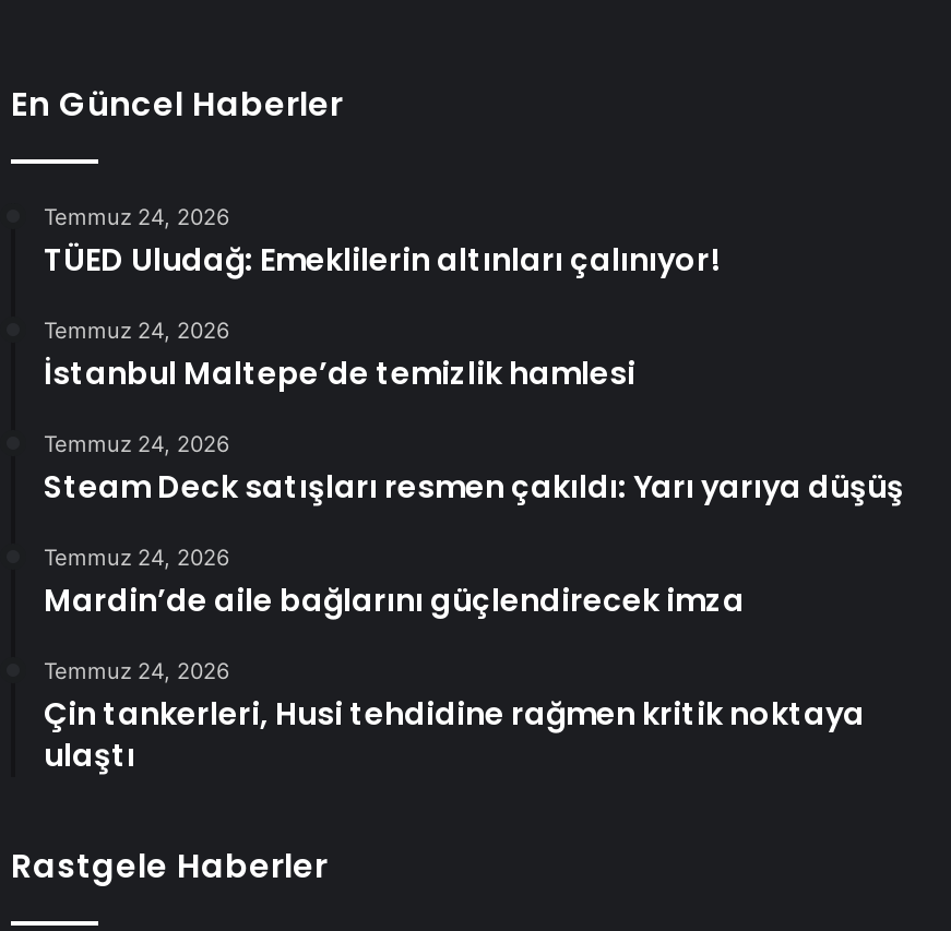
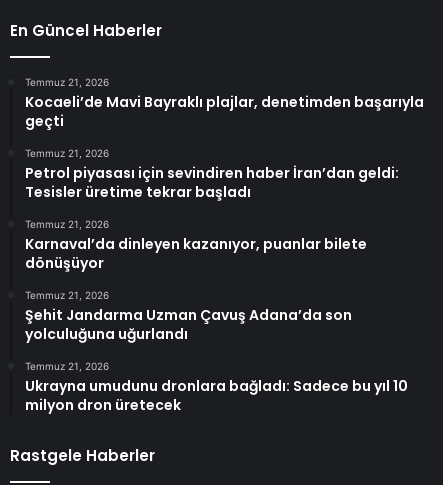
- Temmuz 24, 2026
- TÜED Uludağ: Emeklilerin altınları çalınıyor!
+ Temmuz 21, 2026
+ Kocaeli’de Mavi Bayraklı plajlar, denetimden başarıyla
+ geçti

- Temmuz 24, 2026
- İstanbul Maltepe’de temizlik hamlesi
+ Temmuz 21, 2026
+ Petrol piyasası için sevindiren haber İran’dan geldi:
+ Tesisler üretime tekrar başladı

- Temmuz 24, 2026
- Steam Deck satışları resmen çakıldı: Yarı yarıya düşüş
+ Temmuz 21, 2026
+ Karnaval’da dinleyen kazanıyor, puanlar bilete
+ dönüşüyor

- Temmuz 24, 2026
- Mardin’de aile bağlarını güçlendirecek imza
+ Temmuz 21, 2026
+ Şehit Jandarma Uzman Çavuş Adana’da son
+ yolculuğuna uğurlandı

- Temmuz 24, 2026
- Çin tankerleri, Husi tehdidine rağmen kritik noktaya
- ulaştı
+ Temmuz 21, 2026
+ Ukrayna umudunu dronlara bağladı: Sadece bu yıl 10
+ milyon dron üretecek
